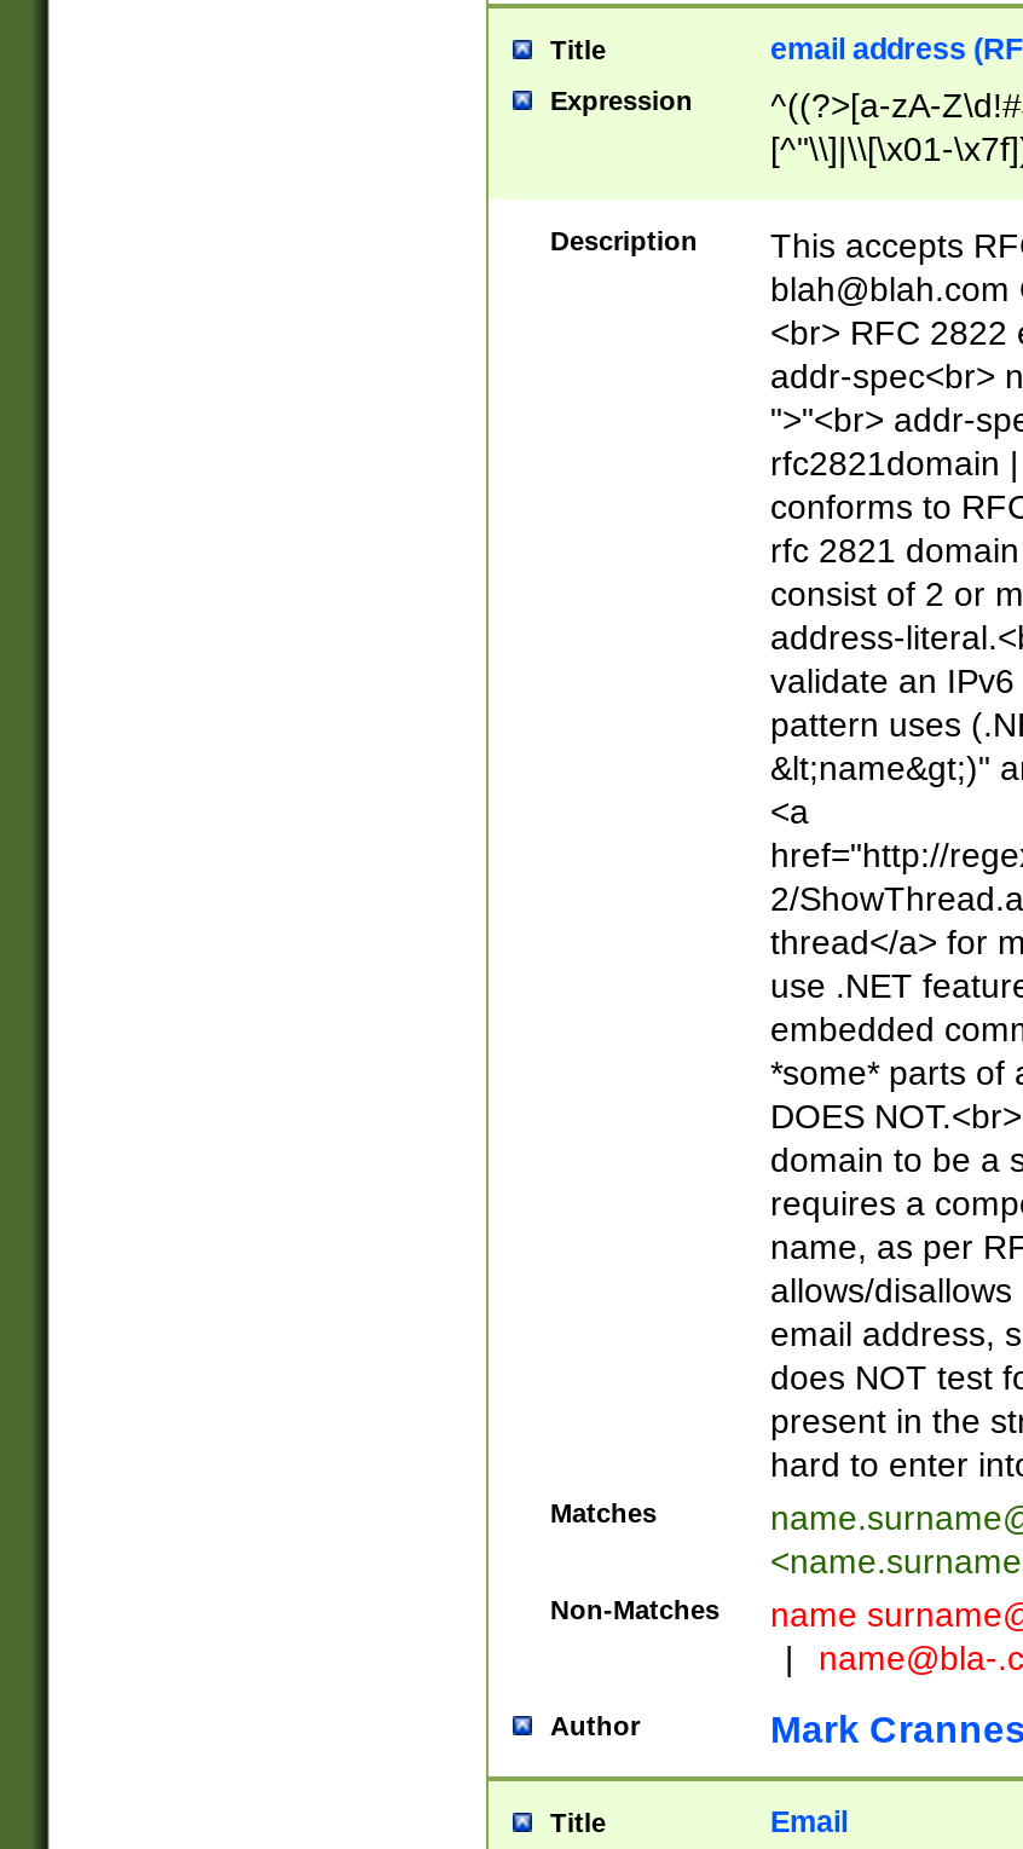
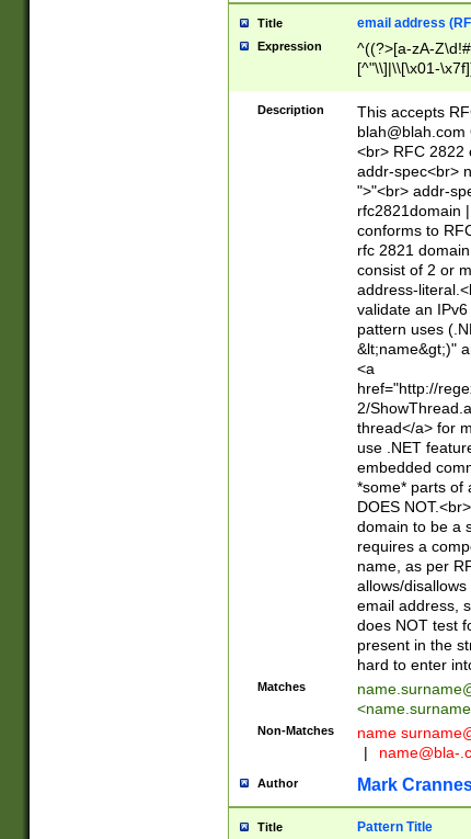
- Email
+ Pattern Title
